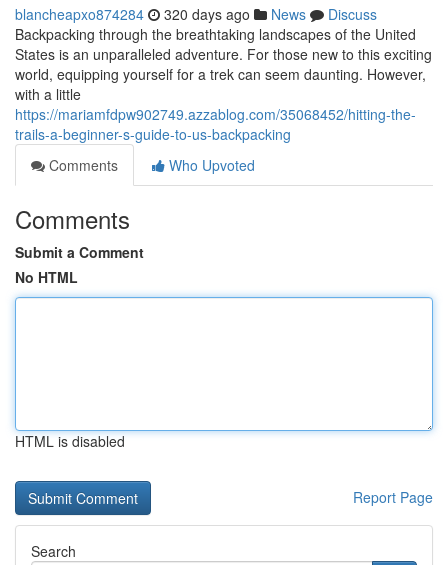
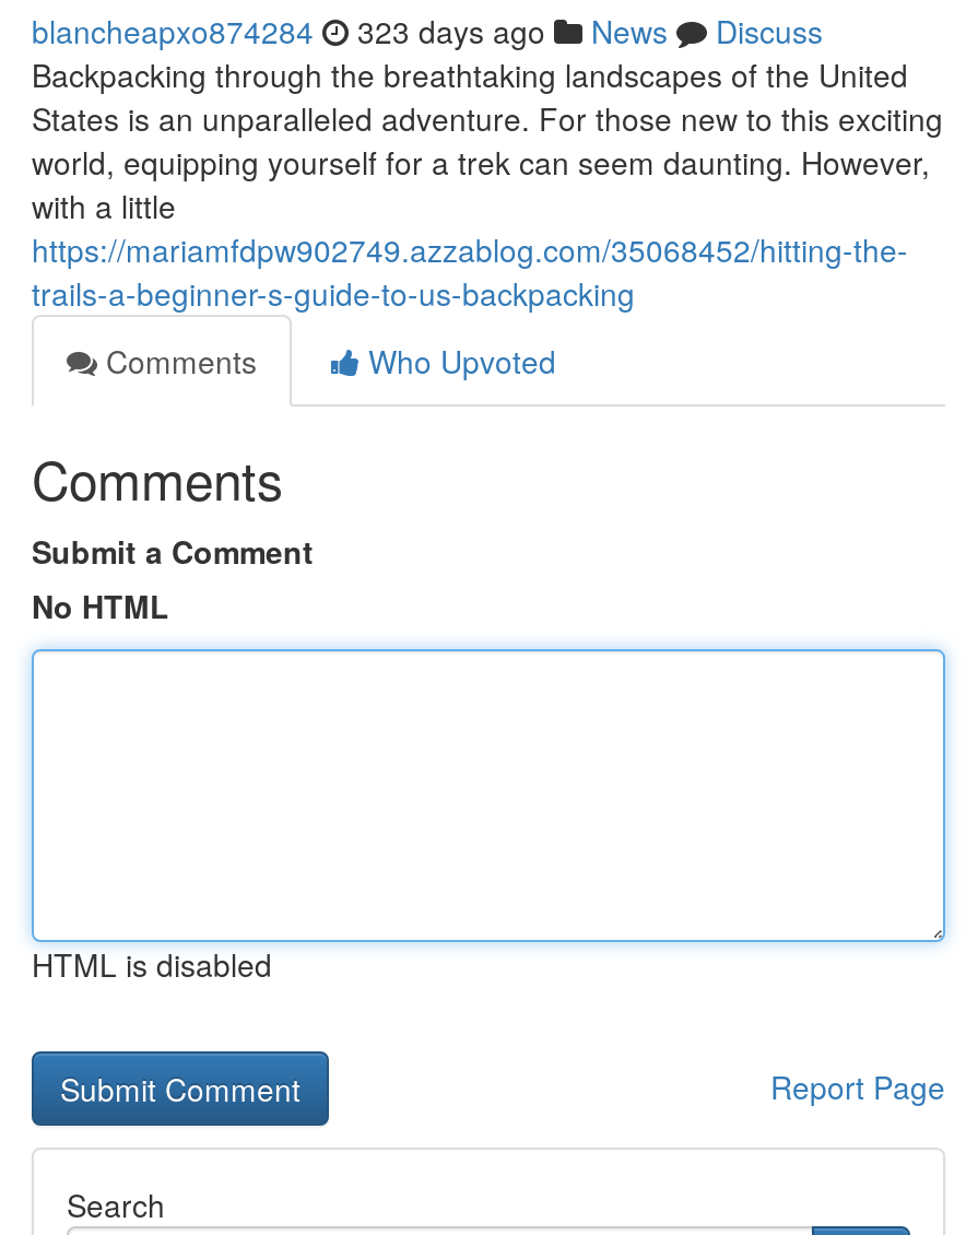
- blancheapxo874284 320 days ago News Discuss
+ blancheapxo874284 323 days ago News Discuss
